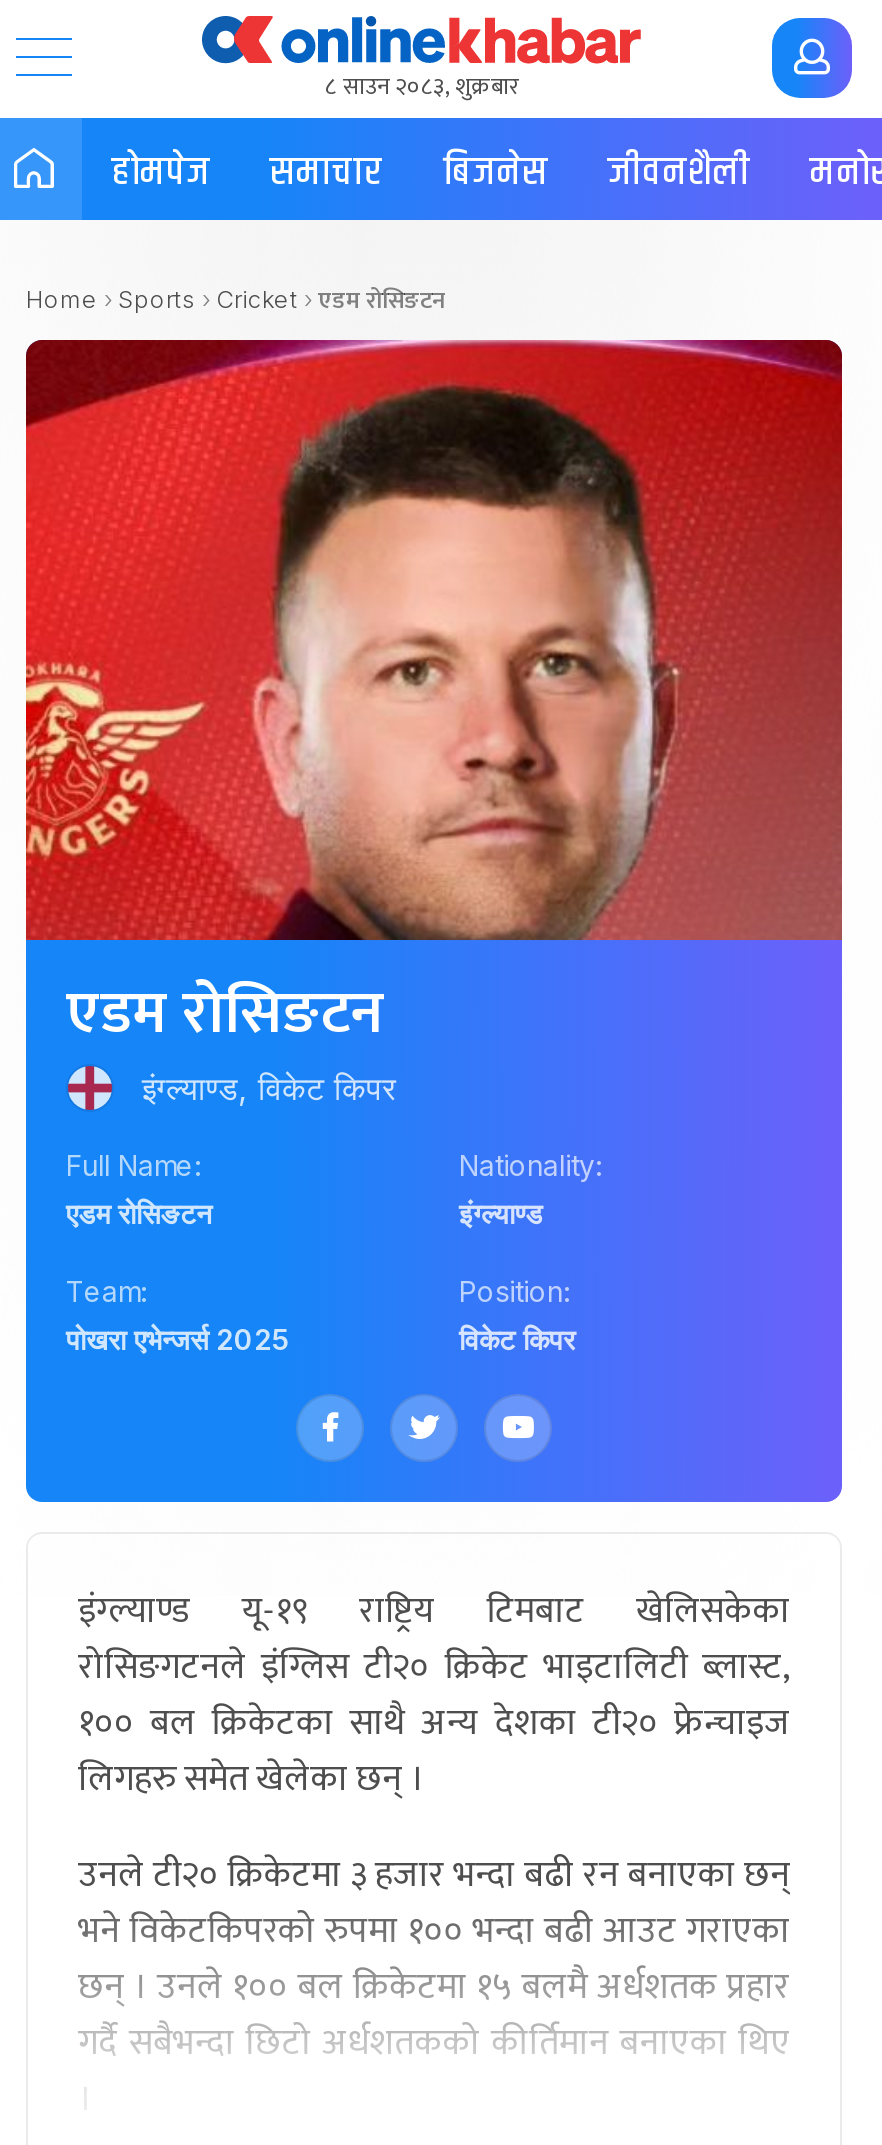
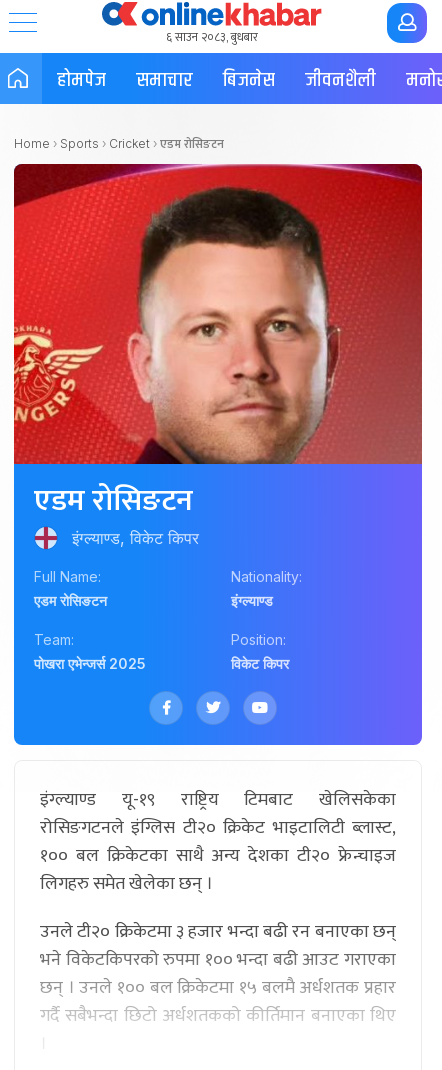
- ८ साउन २०८३, शुक्रबार
+ ६ साउन २०८३, बुधबार
